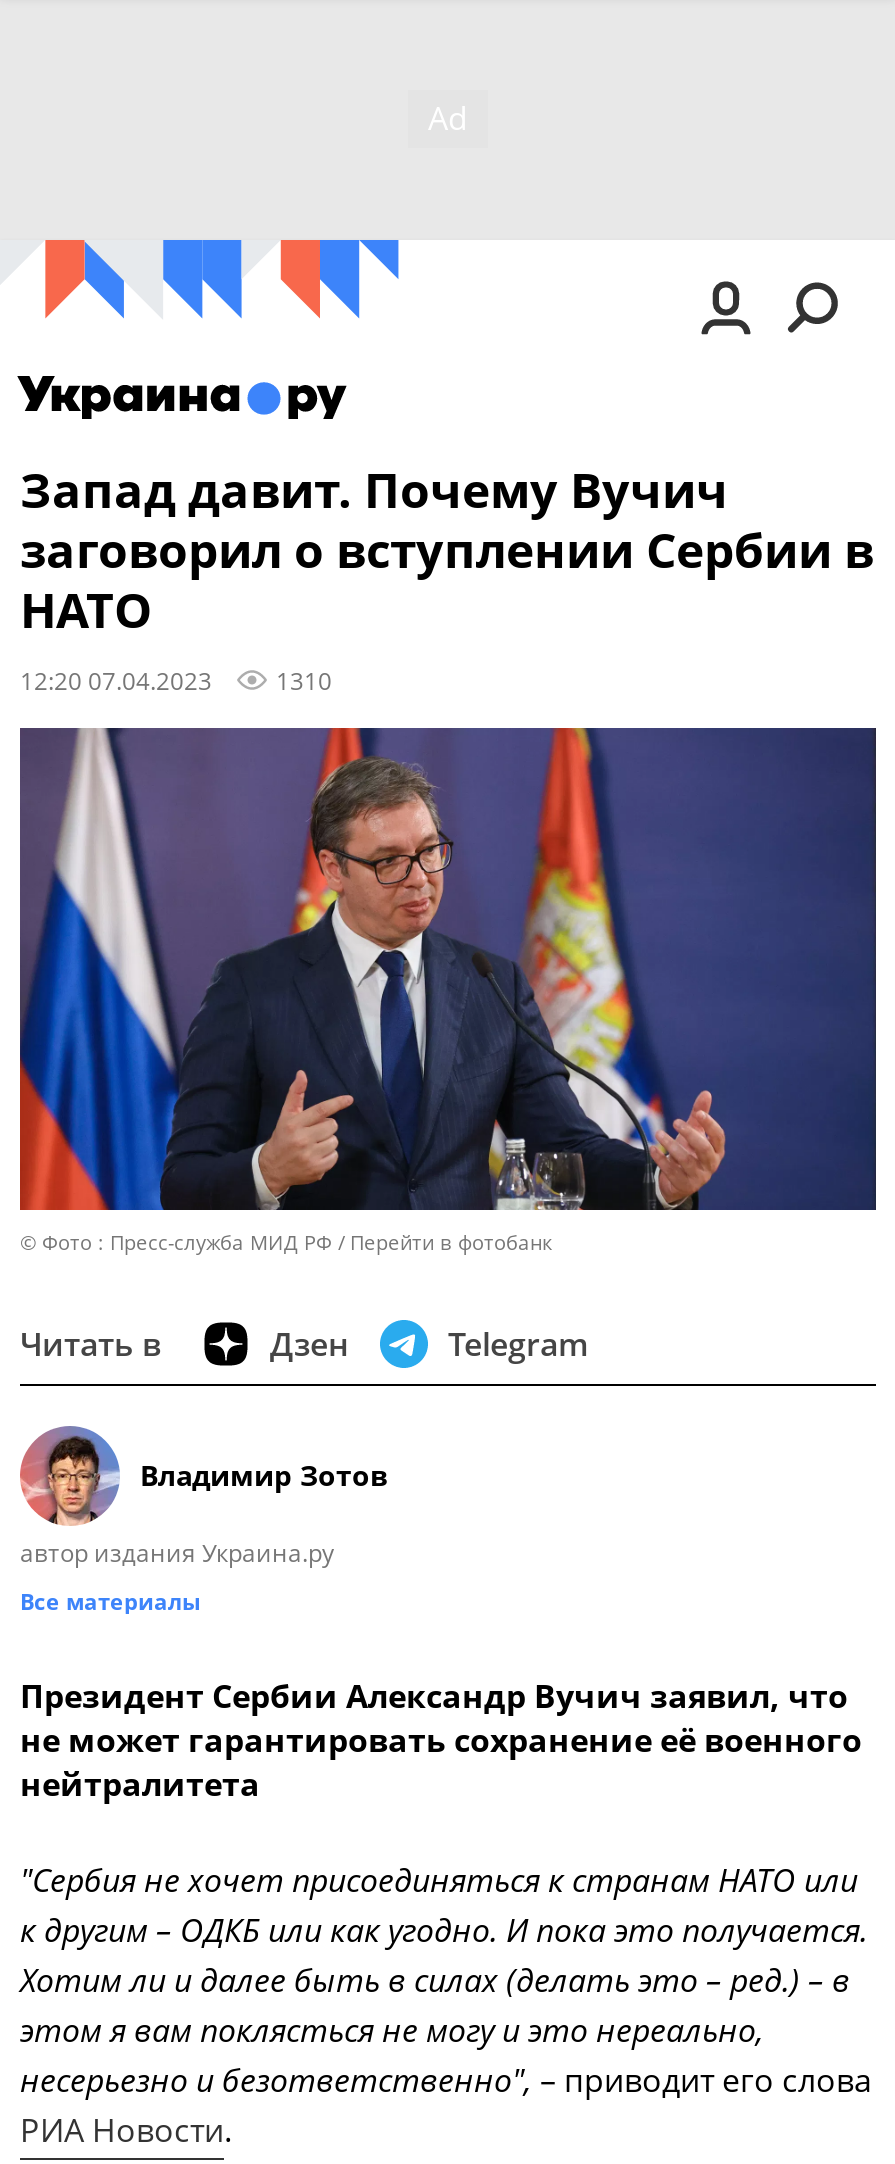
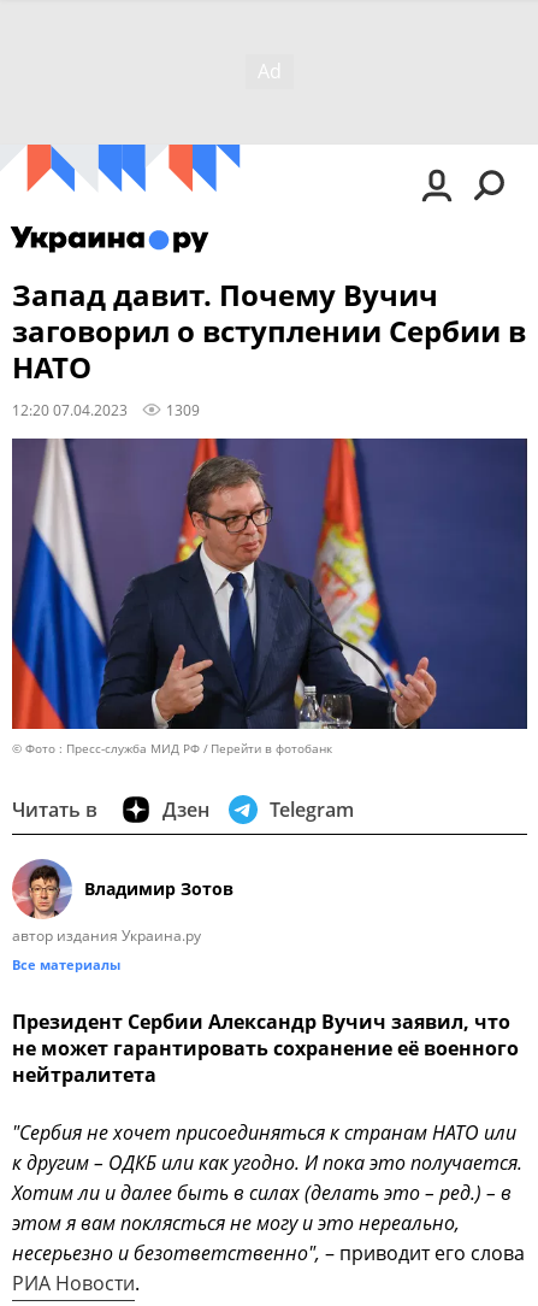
- 12:20 07.04.2023 1310
+ 12:20 07.04.2023 1309
